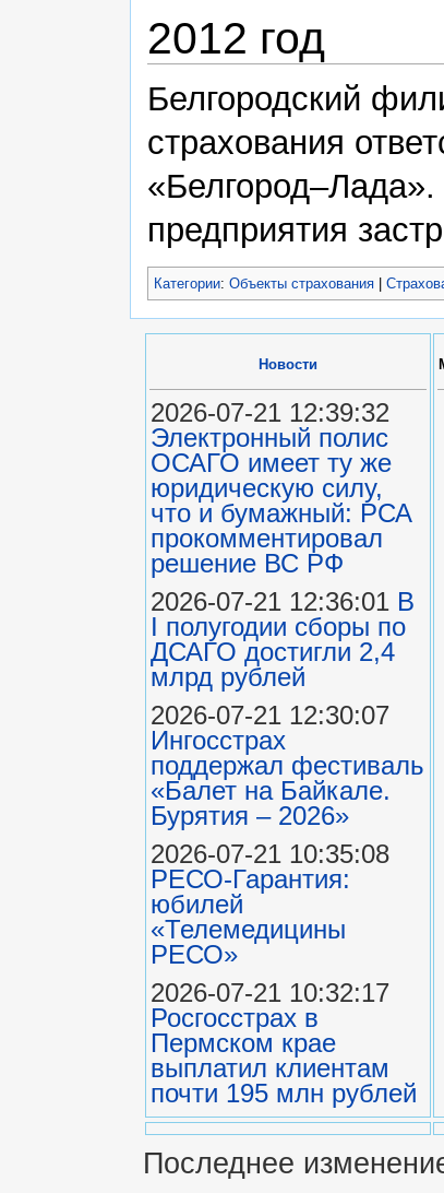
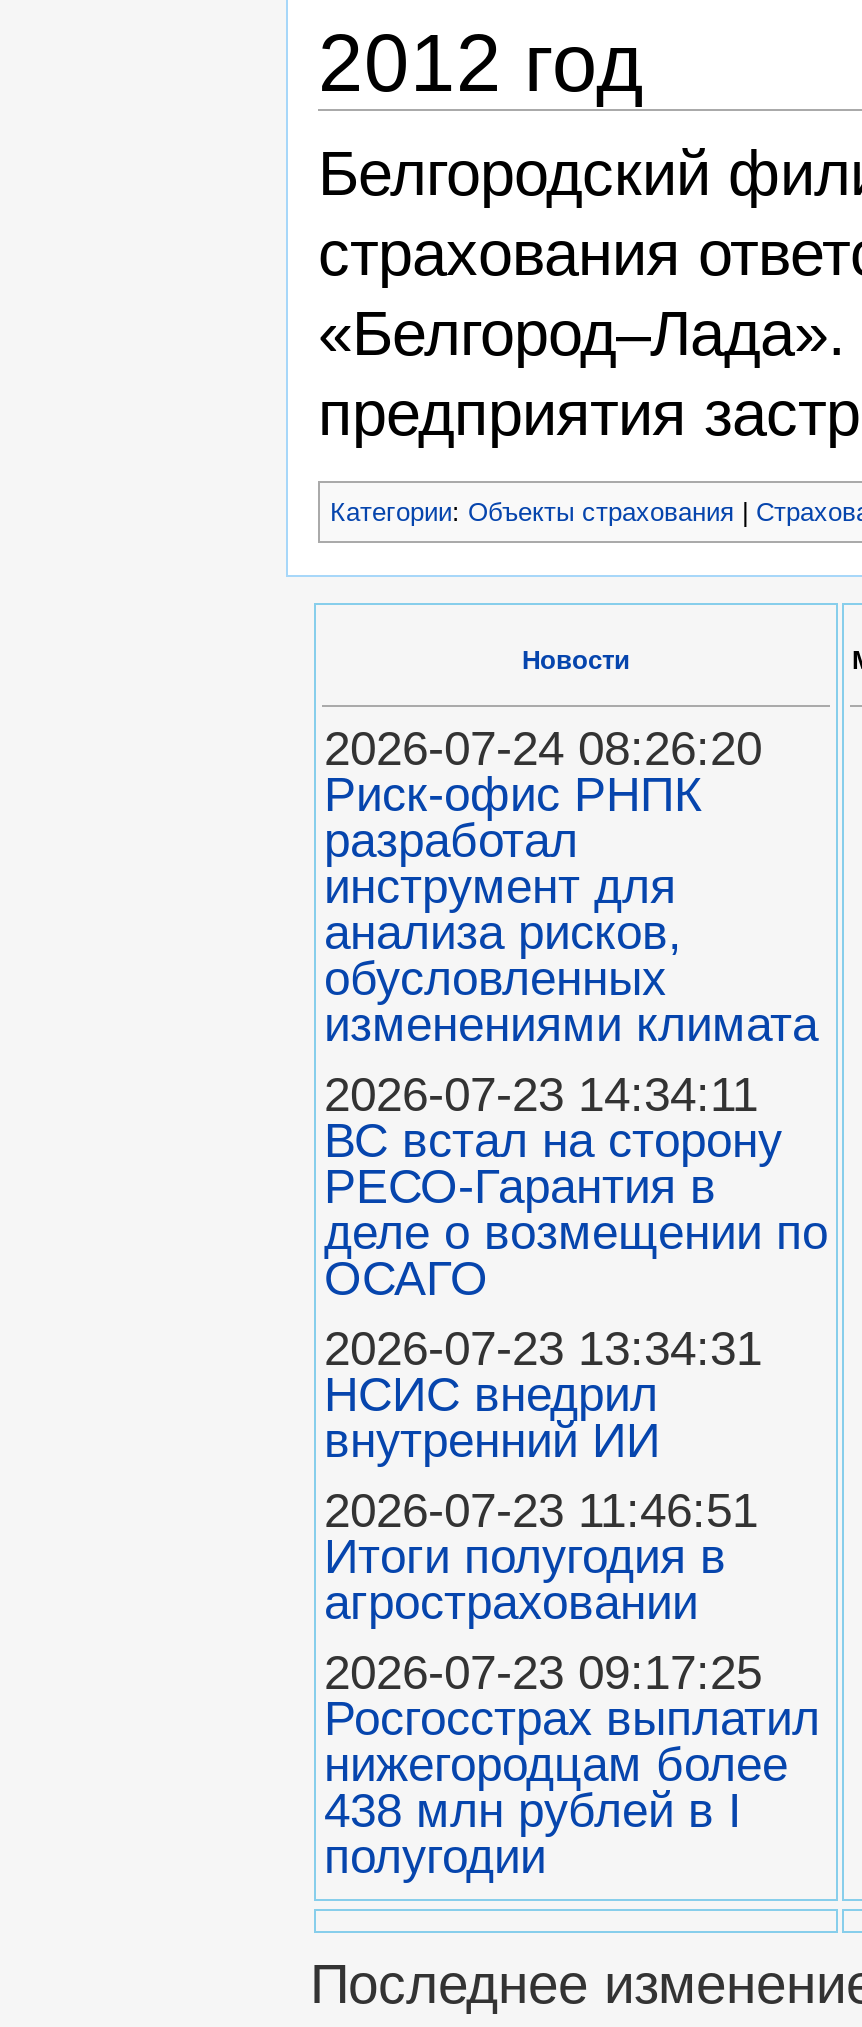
- 2026-07-21 12:39:32
- Электронный полис
- ОСАГО имеет ту же
- юридическую силу,
- что и бумажный: РСА
- прокомментировал
- решение ВС РФ
- 2026-07-21 12:36:01 В
- I полугодии сборы по
- ДСАГО достигли 2,4
- млрд рублей
- 2026-07-21 12:30:07
- Ингосстрах
- поддержал фестиваль
- «Балет на Байкале.
- Бурятия – 2026»
- 2026-07-21 10:35:08
- РЕСО-Гарантия:
- юбилей
- «Телемедицины
- РЕСО»
- 2026-07-21 10:32:17
- Росгосстрах в
- Пермском крае
- выплатил клиентам
- почти 195 млн рублей
+ 2026-07-24 08:26:20
+ Риск-офис РНПК
+ разработал
+ инструмент для
+ анализа рисков,
+ обусловленных
+ изменениями климата
+ 2026-07-23 14:34:11
+ ВС встал на сторону
+ РЕСО-Гарантия в
+ деле о возмещении по
+ ОСАГО
+ 2026-07-23 13:34:31
+ НСИС внедрил
+ внутренний ИИ
+ 2026-07-23 11:46:51
+ Итоги полугодия в
+ агростраховании
+ 2026-07-23 09:17:25
+ Росгосстрах выплатил
+ нижегородцам более
+ 438 млн рублей в I
+ полугодии
